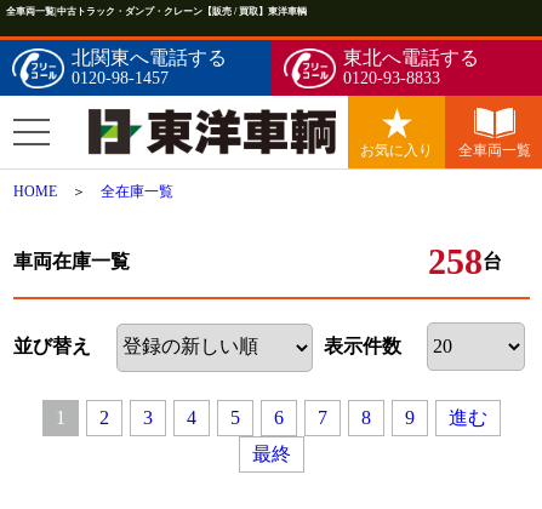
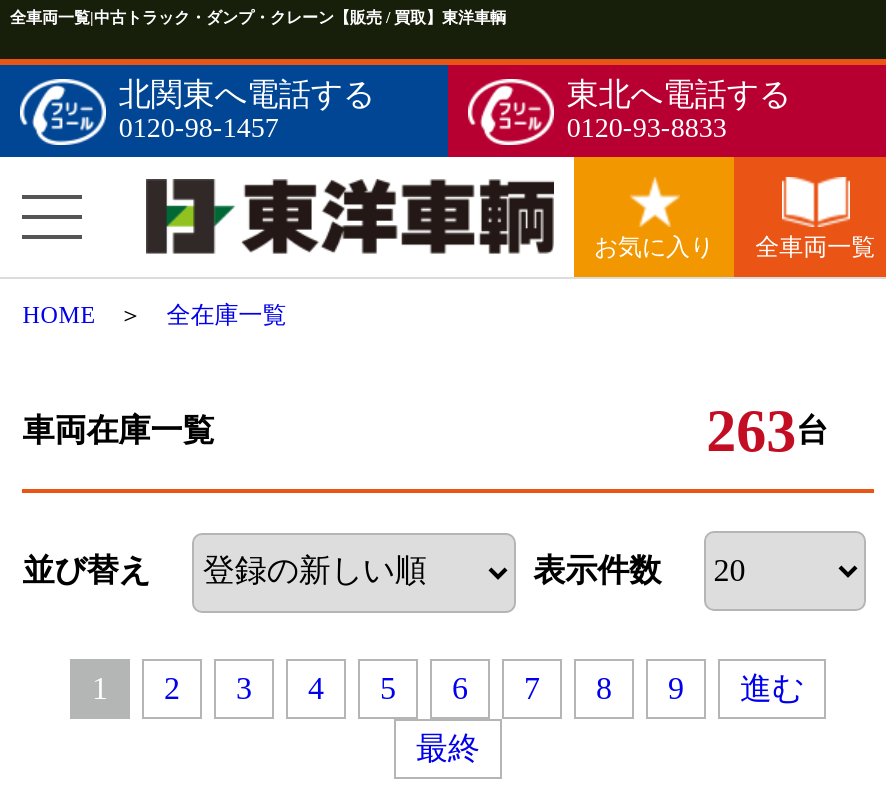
- 258台
+ 263台
